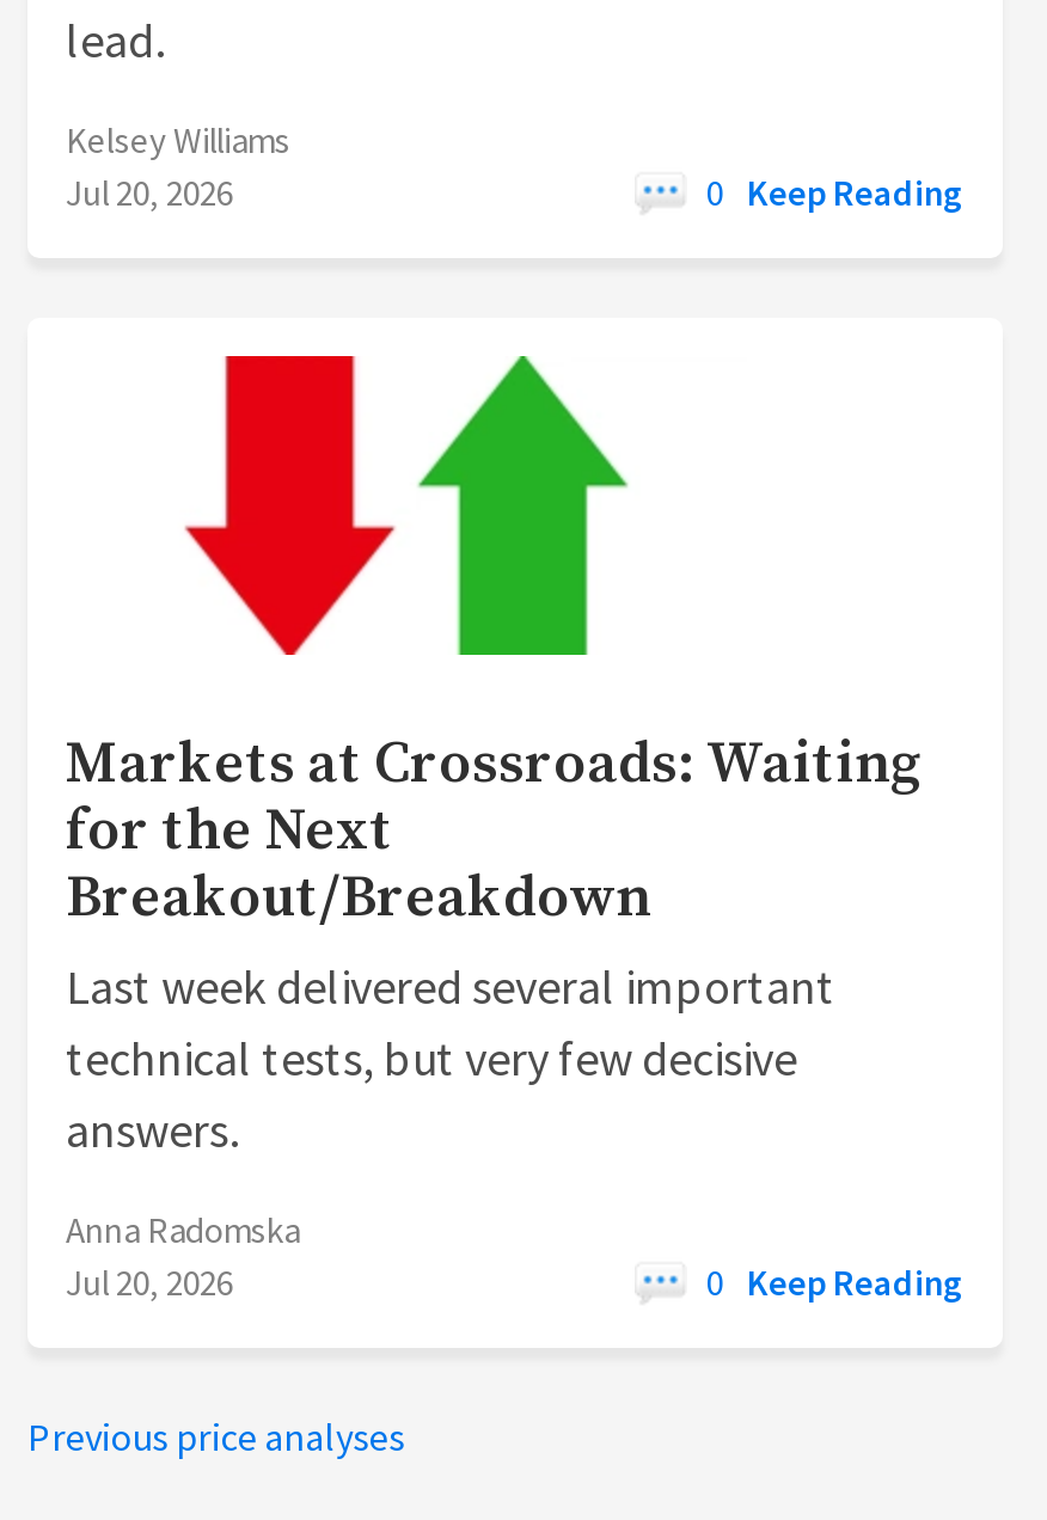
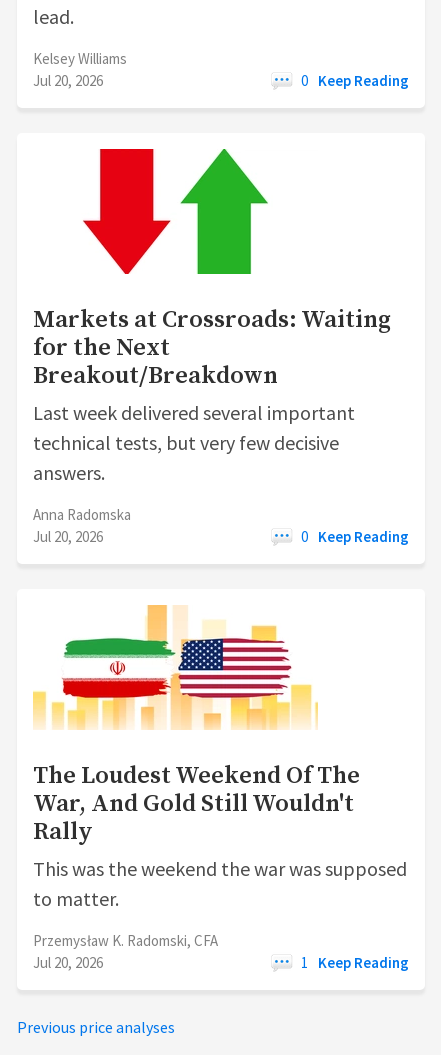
+ [image]
+ The Loudest Weekend Of The
+ War, And Gold Still Wouldn't
+ Rally
+ This was the weekend the war was supposed
+ to matter.
+ Przemysław K. Radomski, CFA
+ Jul 20, 2026
+ 1 Keep Reading
